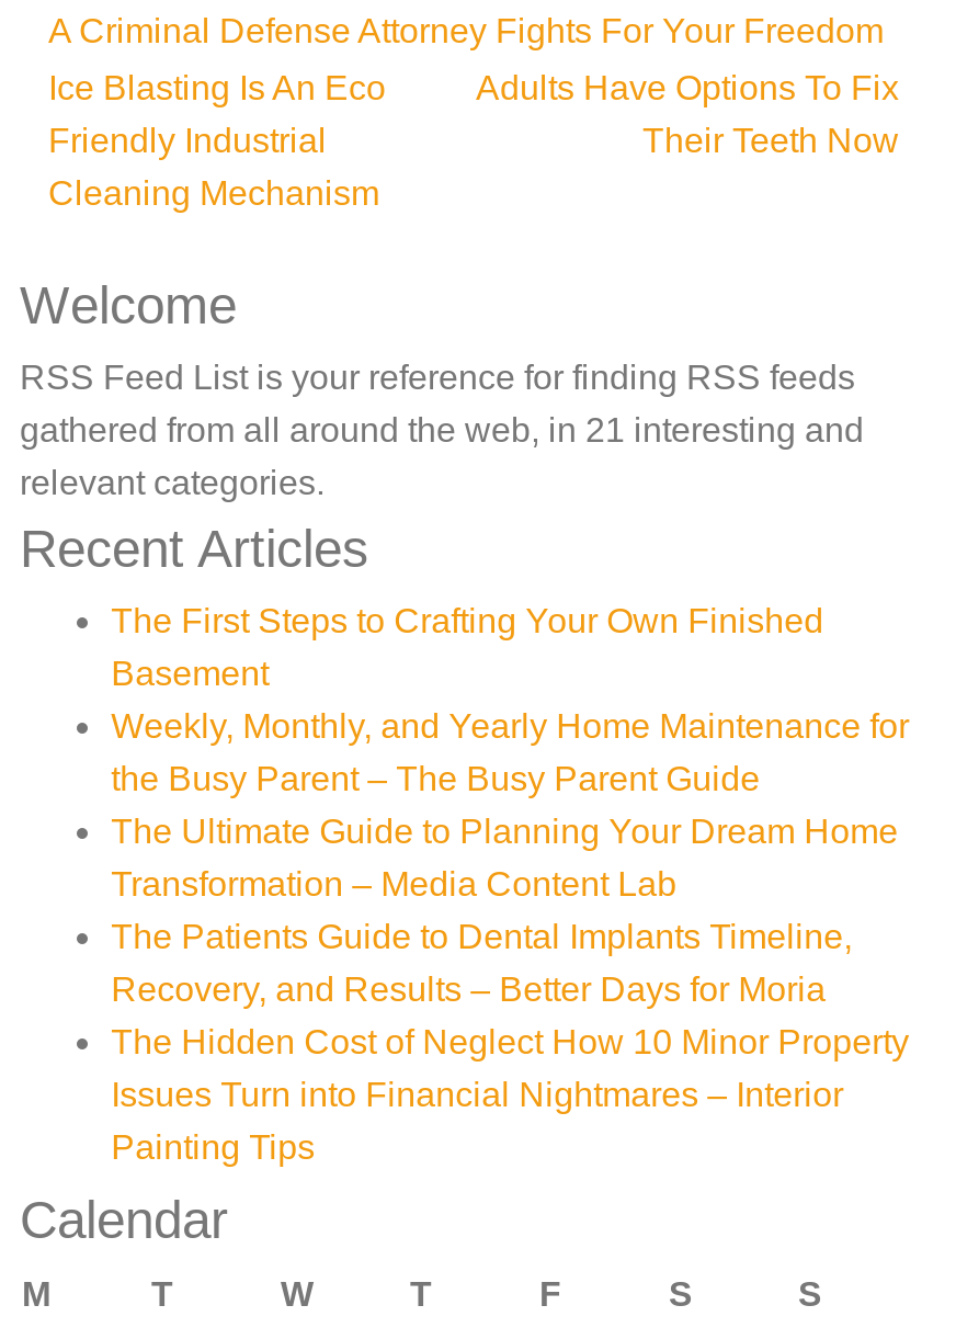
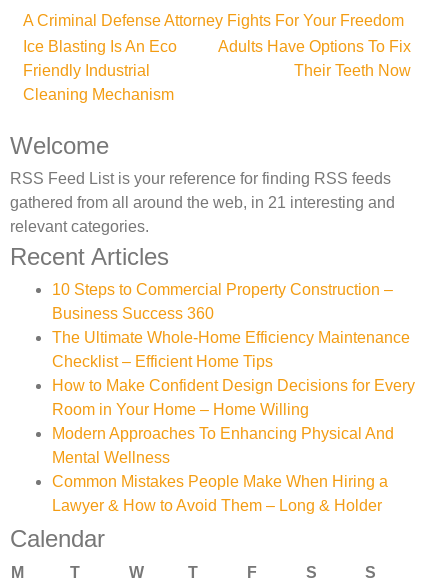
- The First Steps to Crafting Your Own Finished
- Basement
- Weekly, Monthly, and Yearly Home Maintenance for
- the Busy Parent – The Busy Parent Guide
- The Ultimate Guide to Planning Your Dream Home
- Transformation – Media Content Lab
- The Patients Guide to Dental Implants Timeline,
- Recovery, and Results – Better Days for Moria
- The Hidden Cost of Neglect How 10 Minor Property
- Issues Turn into Financial Nightmares – Interior
- Painting Tips
+ 10 Steps to Commercial Property Construction –
+ Business Success 360
+ The Ultimate Whole-Home Efficiency Maintenance
+ Checklist – Efficient Home Tips
+ How to Make Confident Design Decisions for Every
+ Room in Your Home – Home Willing
+ Modern Approaches To Enhancing Physical And
+ Mental Wellness
+ Common Mistakes People Make When Hiring a
+ Lawyer & How to Avoid Them – Long & Holder
